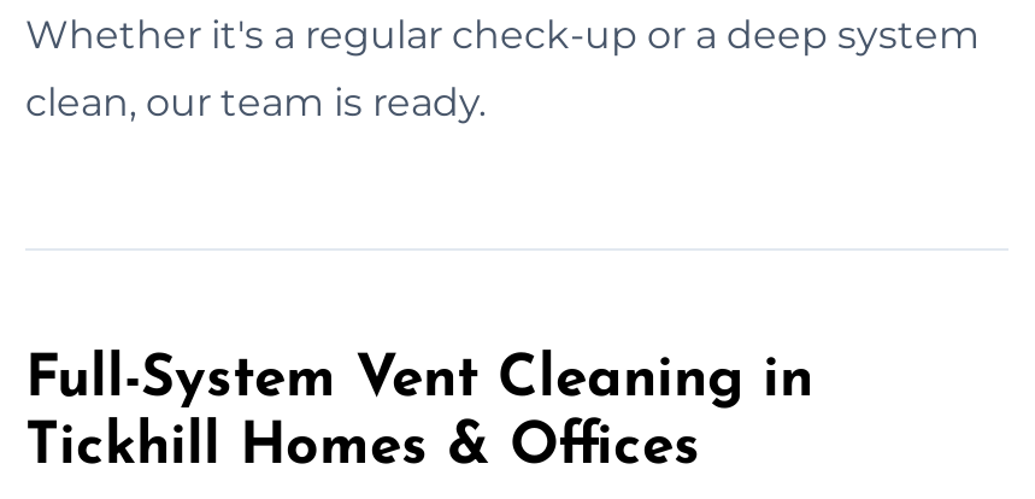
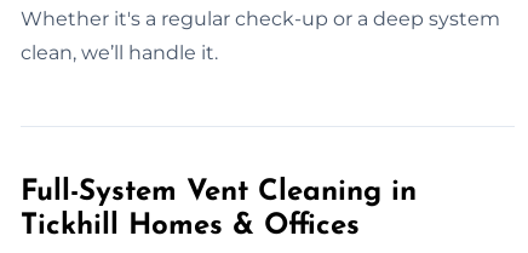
- clean, our team is ready.
+ clean, we’ll handle it.
